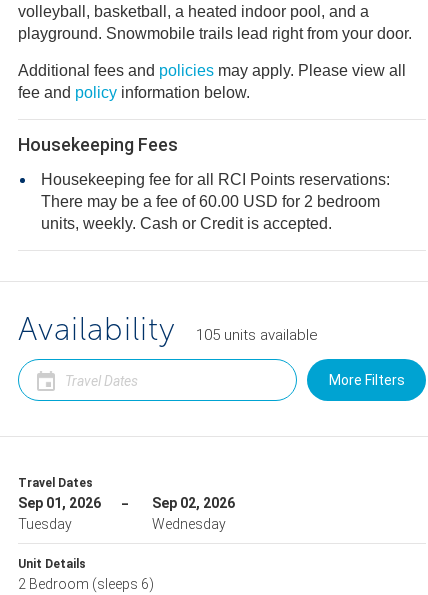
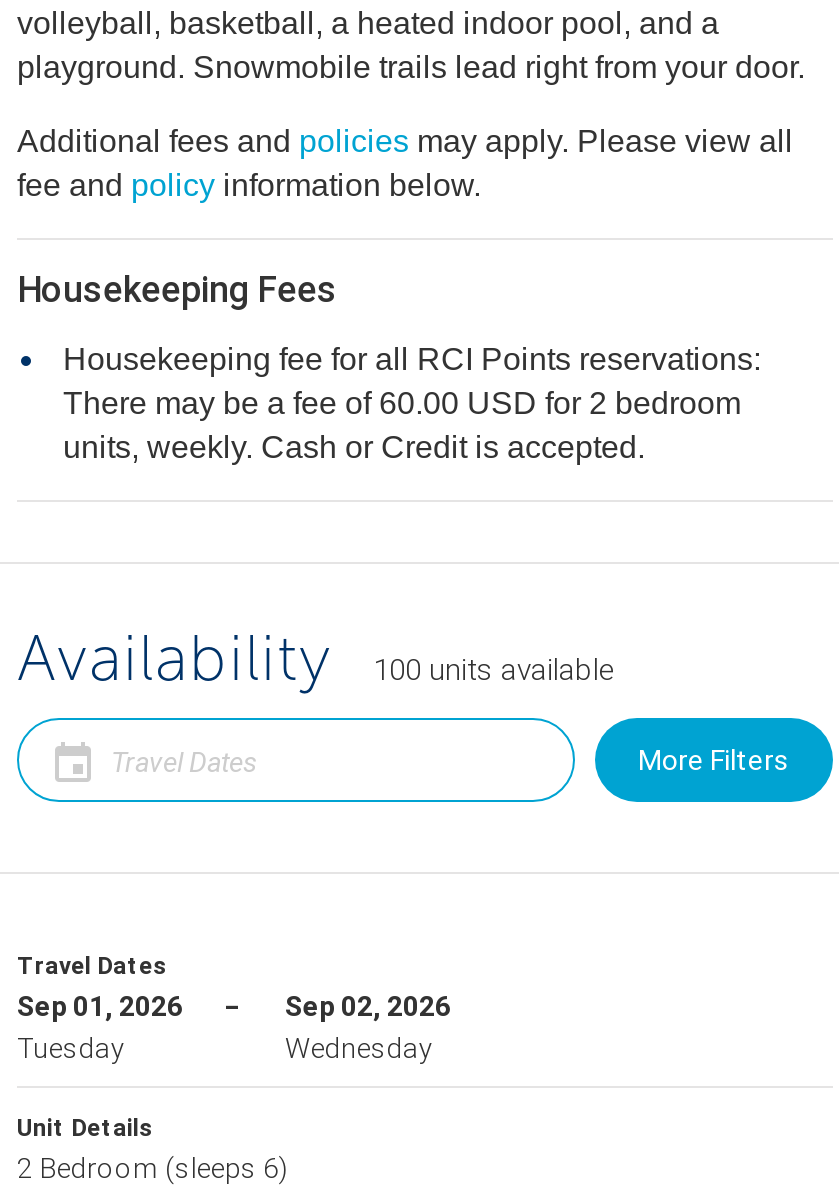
- 105 units available
+ 100 units available
